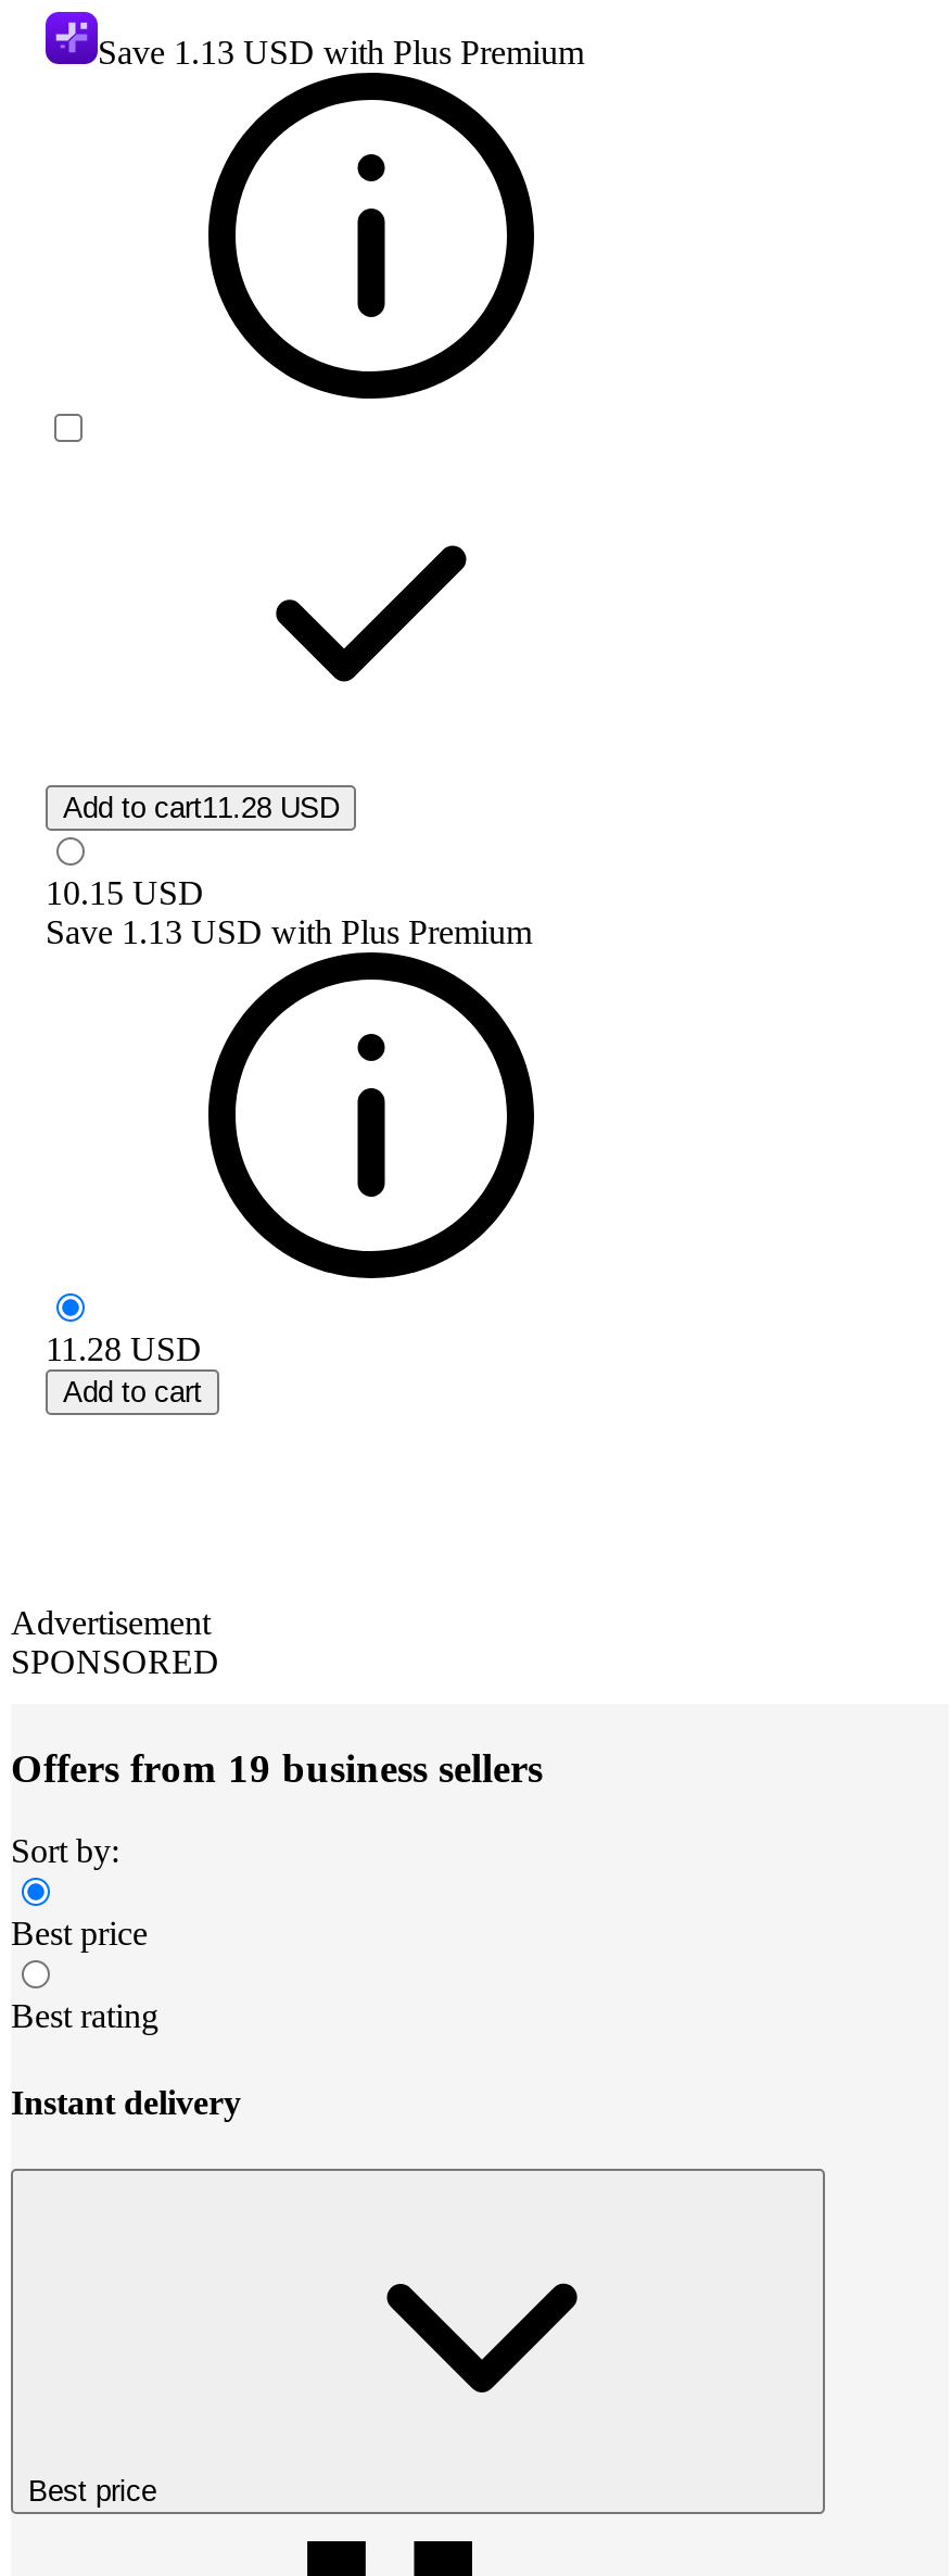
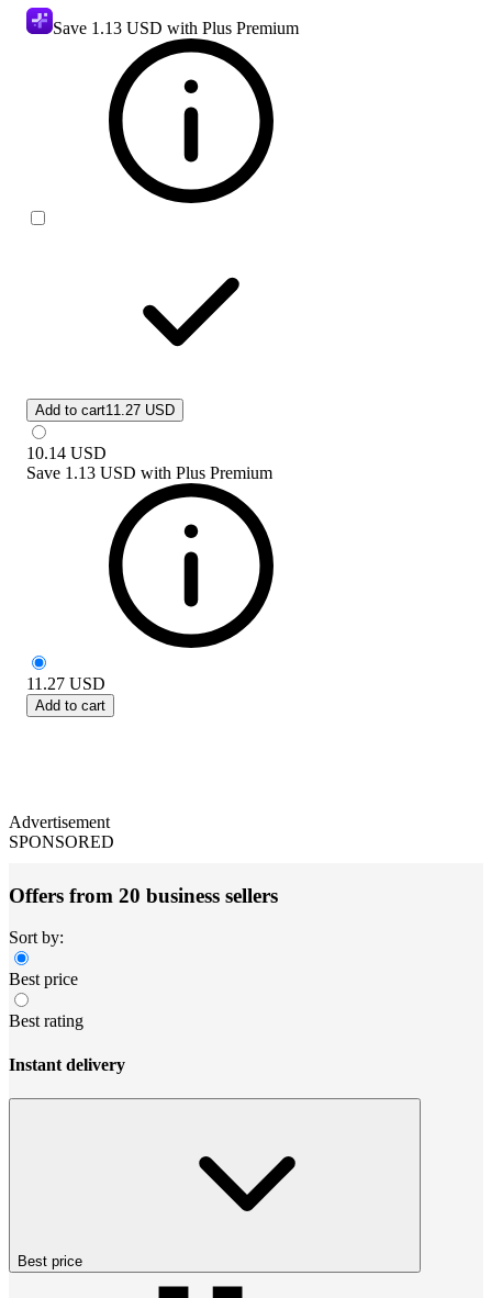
- Add to cart11.28 USD
+ Add to cart11.27 USD

- 10.15 USD
+ 10.14 USD

- 11.28 USD
+ 11.27 USD

- Offers from 19 business sellers
+ Offers from 20 business sellers
